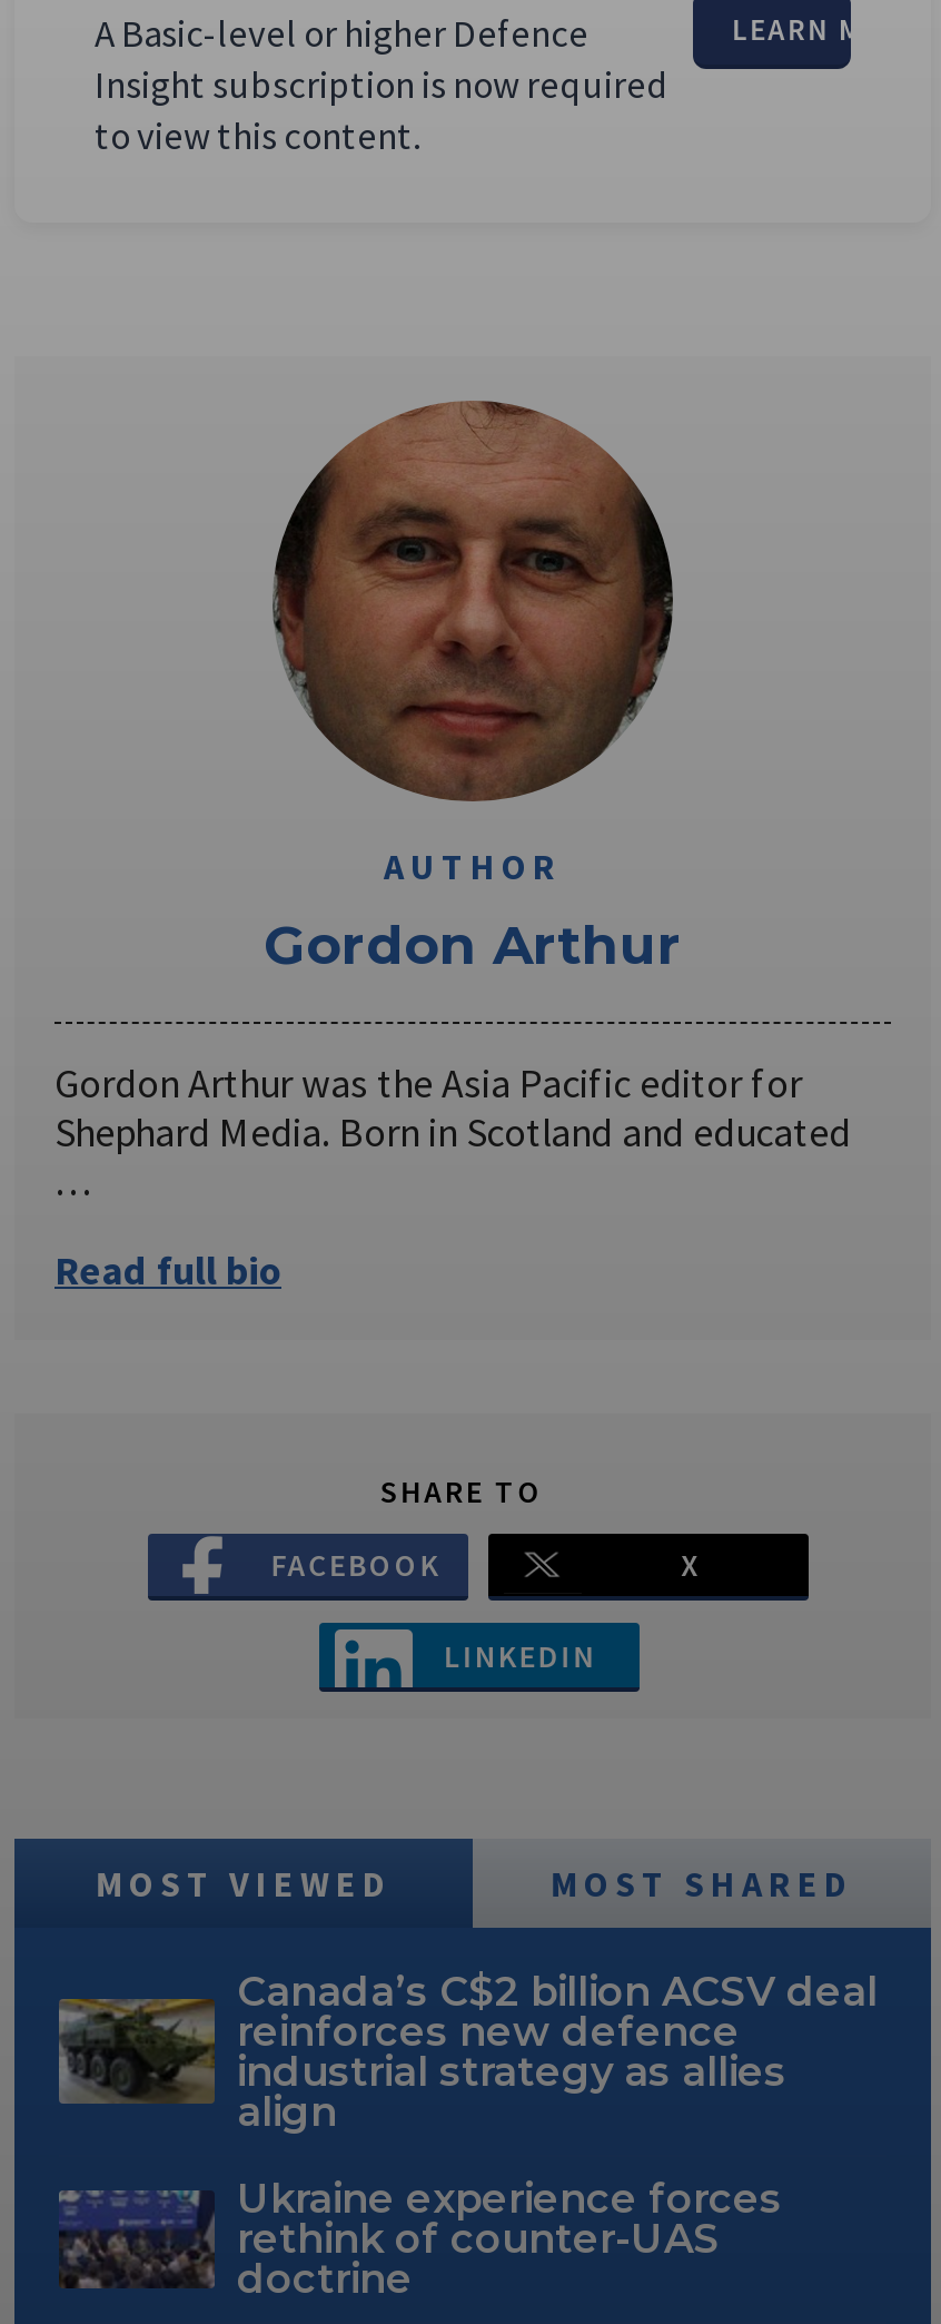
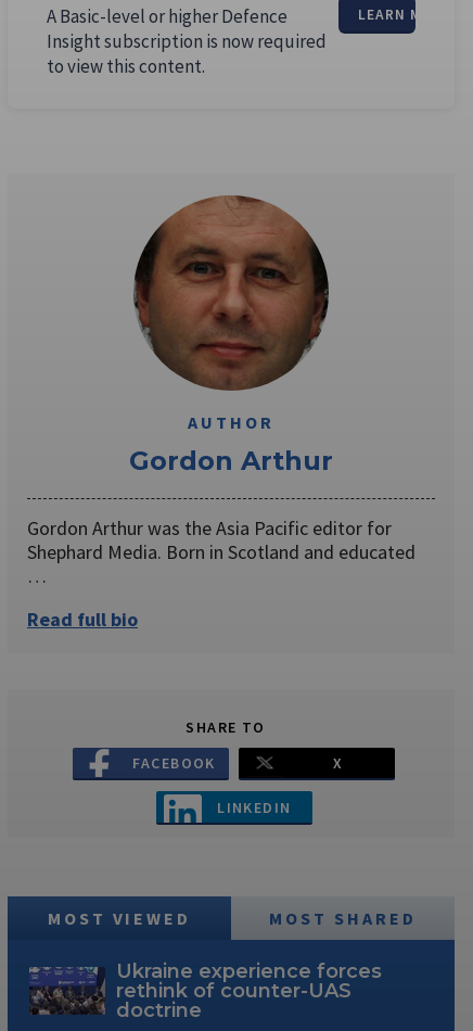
- [image]
- Canada’s C$2 billion ACSV deal
- reinforces new defence
- industrial strategy as allies
- align
